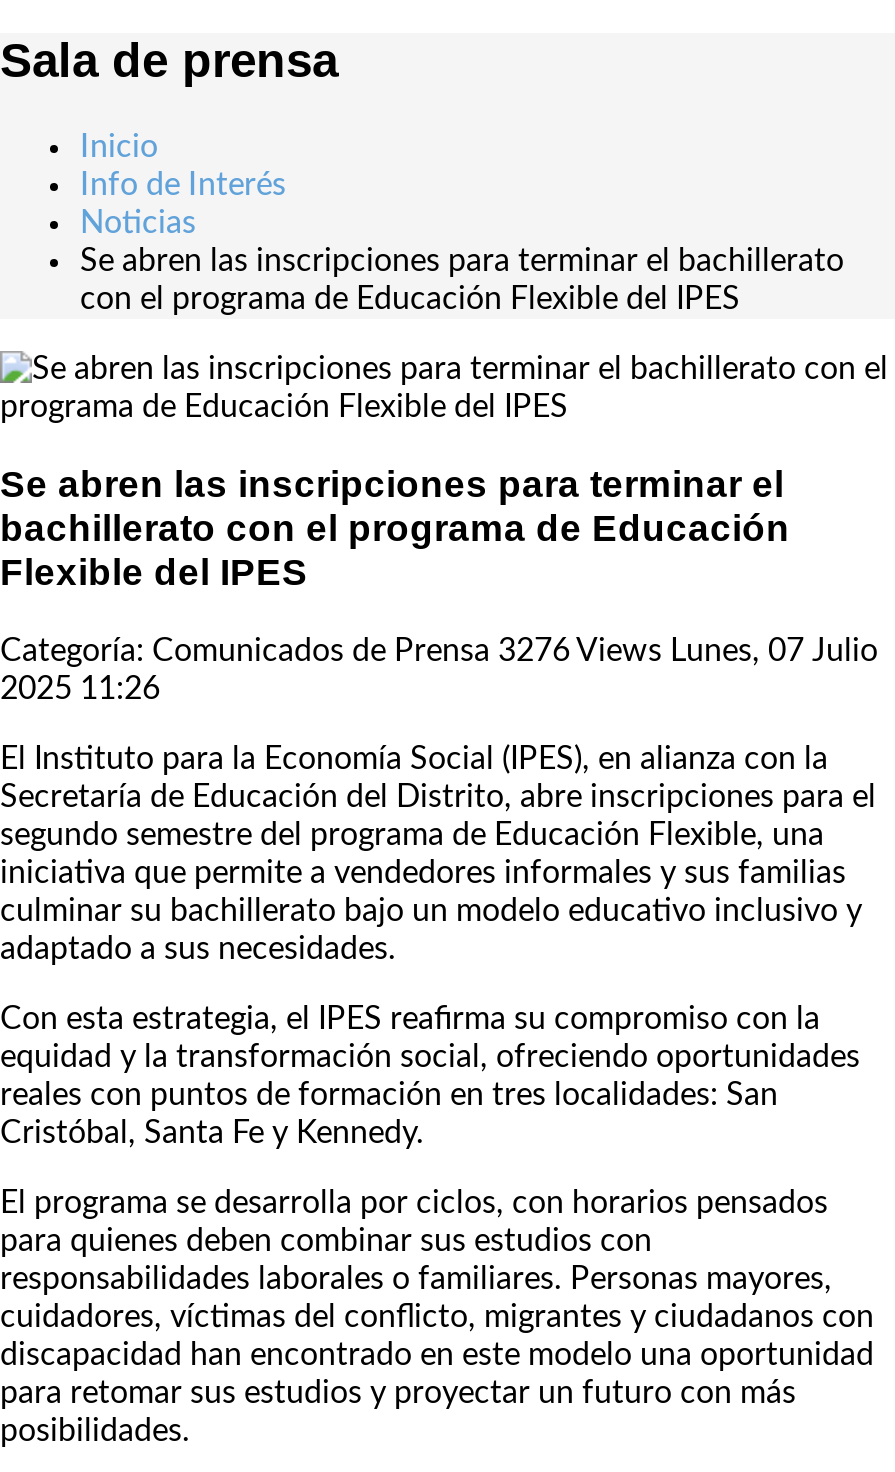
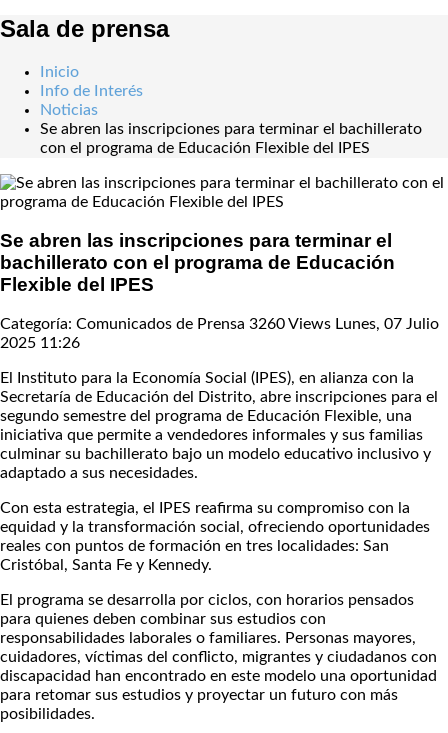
- Categoría: Comunicados de Prensa 3276 Views Lunes, 07 Julio
+ Categoría: Comunicados de Prensa 3260 Views Lunes, 07 Julio
